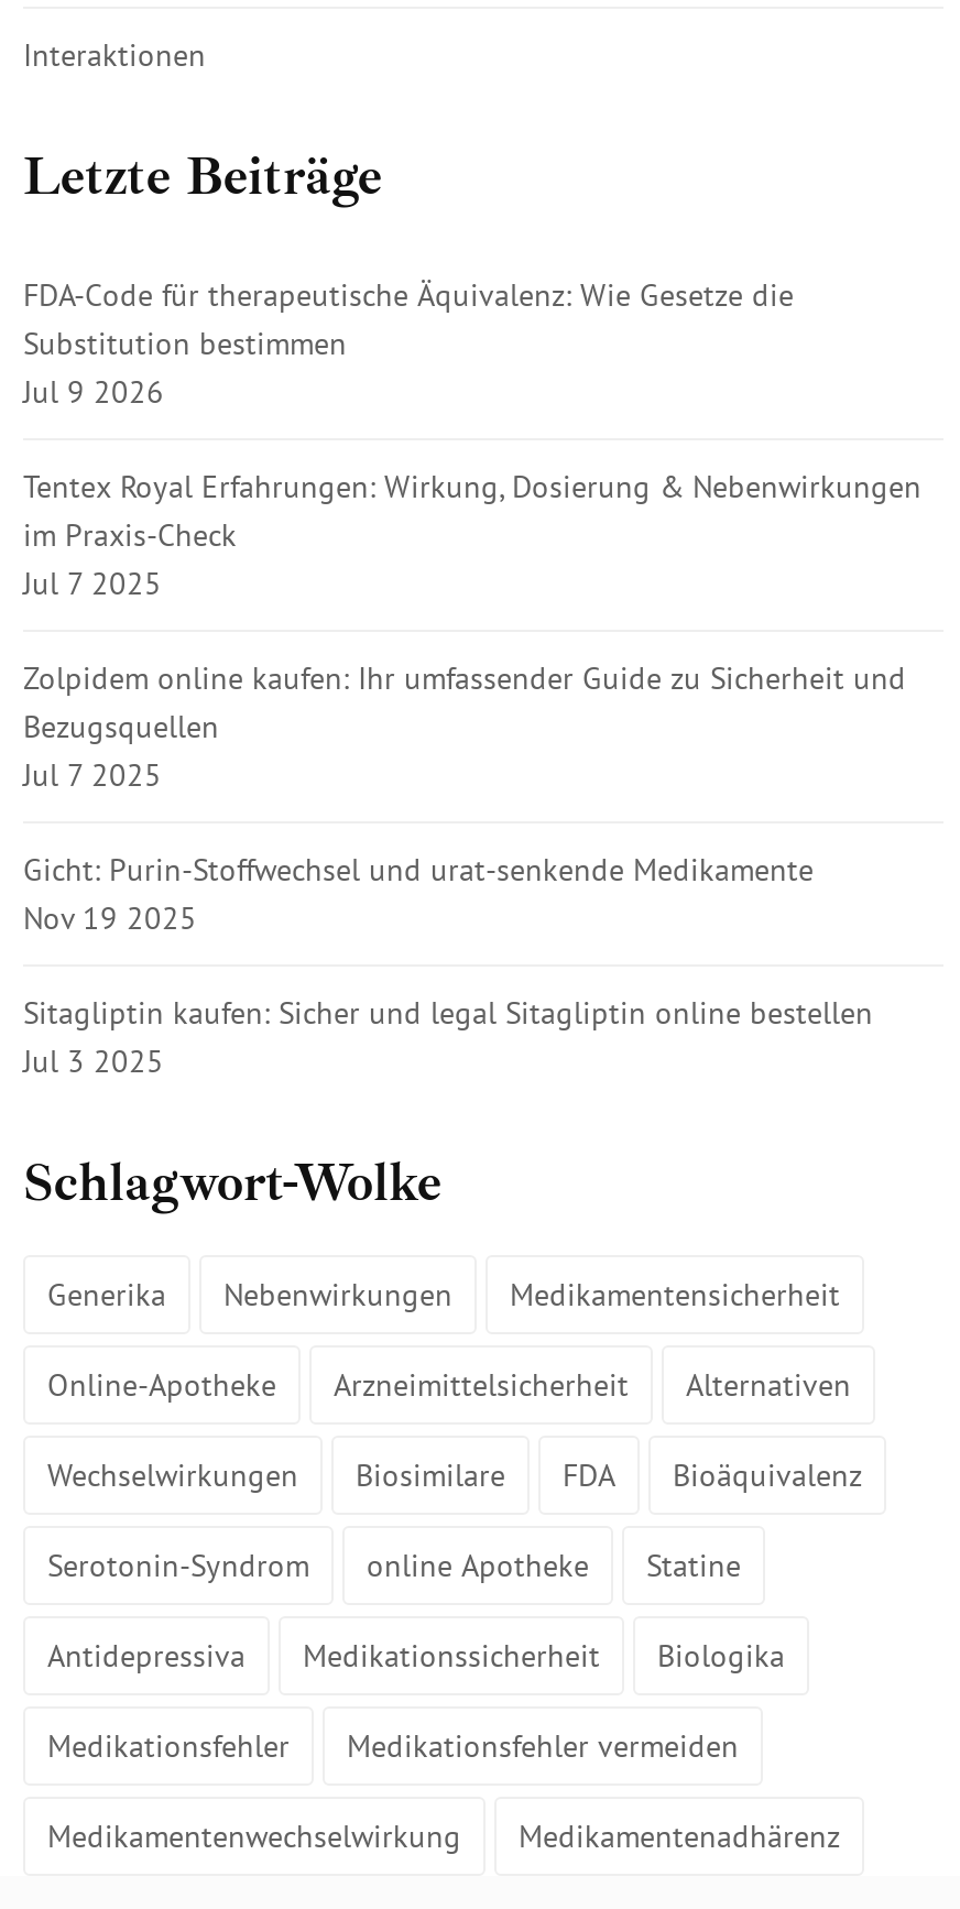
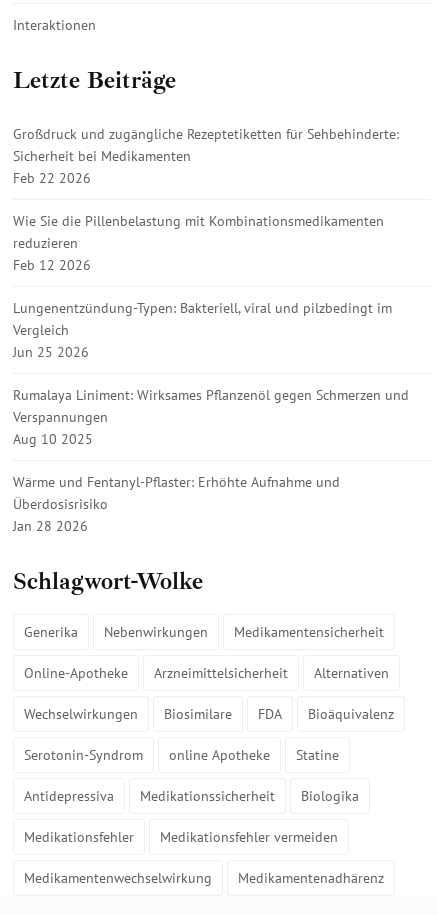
- FDA-Code für therapeutische Äquivalenz: Wie Gesetze die
- Substitution bestimmen
- Jul 9 2026
+ Großdruck und zugängliche Rezeptetiketten für Sehbehinderte:
+ Sicherheit bei Medikamenten
+ Feb 22 2026

- Tentex Royal Erfahrungen: Wirkung, Dosierung & Nebenwirkungen
- im Praxis-Check
- Jul 7 2025
+ Wie Sie die Pillenbelastung mit Kombinationsmedikamenten
+ reduzieren
+ Feb 12 2026

- Zolpidem online kaufen: Ihr umfassender Guide zu Sicherheit und
- Bezugsquellen
- Jul 7 2025
+ Lungenentzündung-Typen: Bakteriell, viral und pilzbedingt im
+ Vergleich
+ Jun 25 2026

- Gicht: Purin-Stoffwechsel und urat-senkende Medikamente
- Nov 19 2025
+ Rumalaya Liniment: Wirksames Pflanzenöl gegen Schmerzen und
+ Verspannungen
+ Aug 10 2025

- Sitagliptin kaufen: Sicher und legal Sitagliptin online bestellen
- Jul 3 2025
+ Wärme und Fentanyl-Pflaster: Erhöhte Aufnahme und
+ Überdosisrisiko
+ Jan 28 2026
